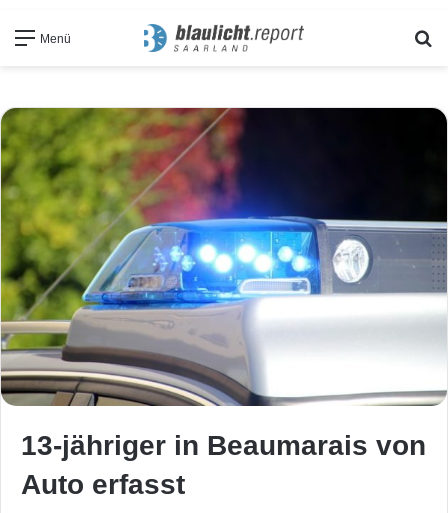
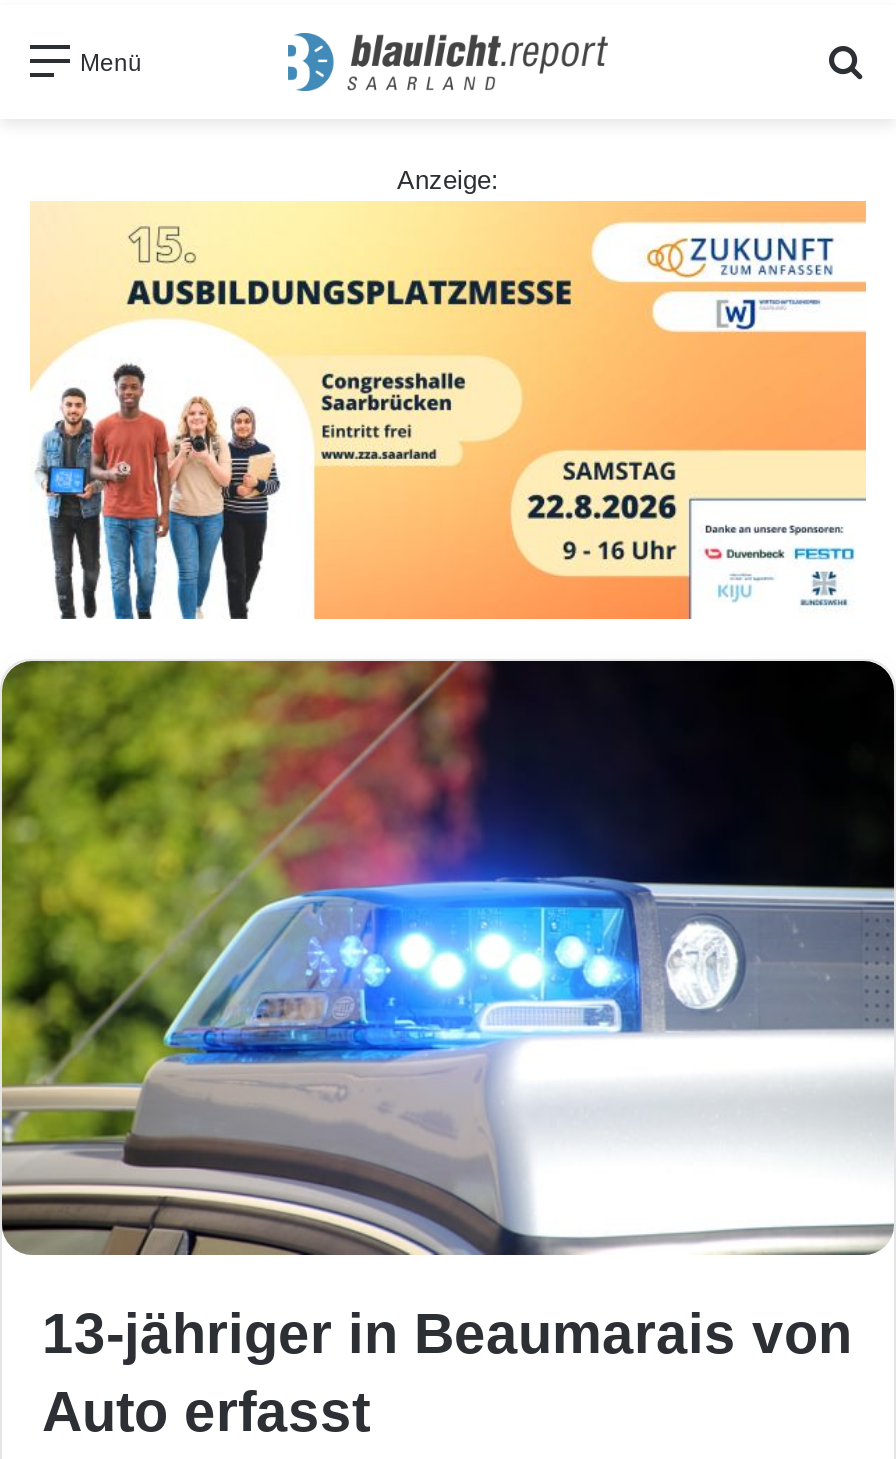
+ [image]

+ Anzeige:
